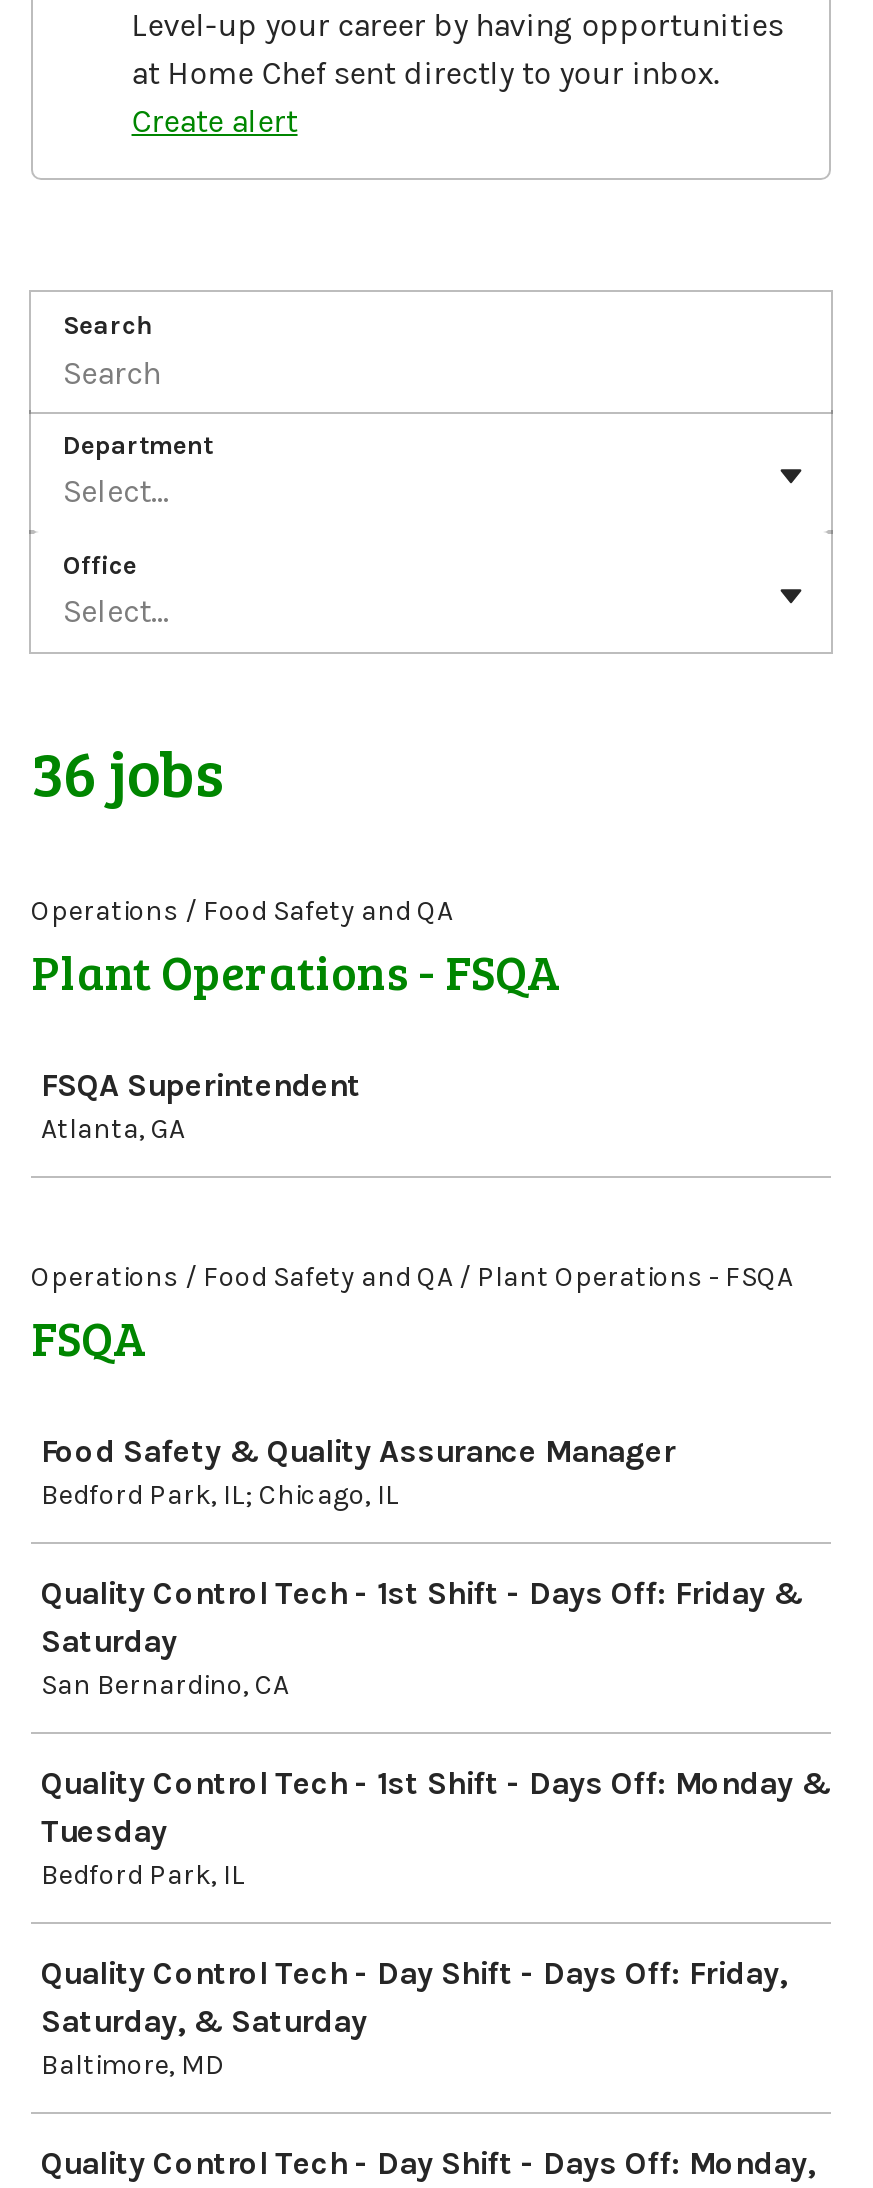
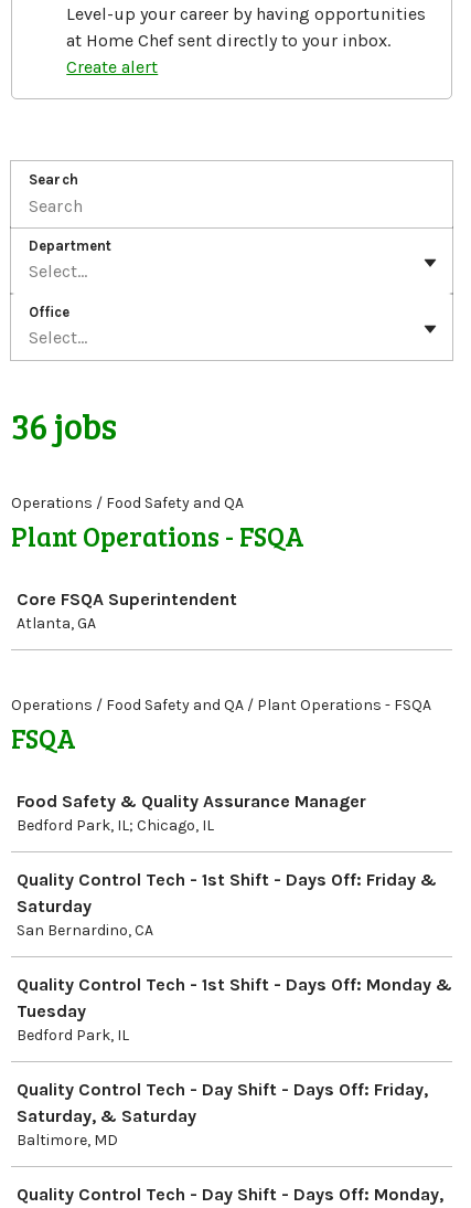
- FSQA Superintendent
+ Core FSQA Superintendent
